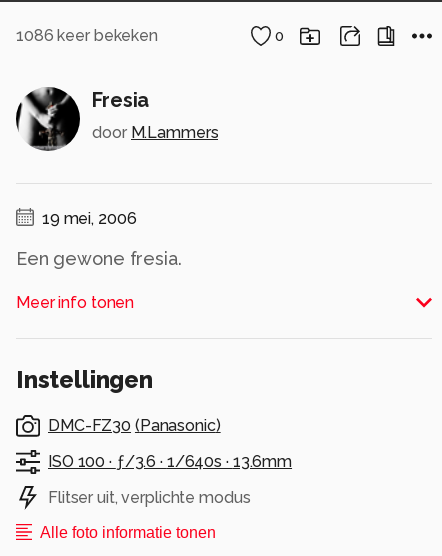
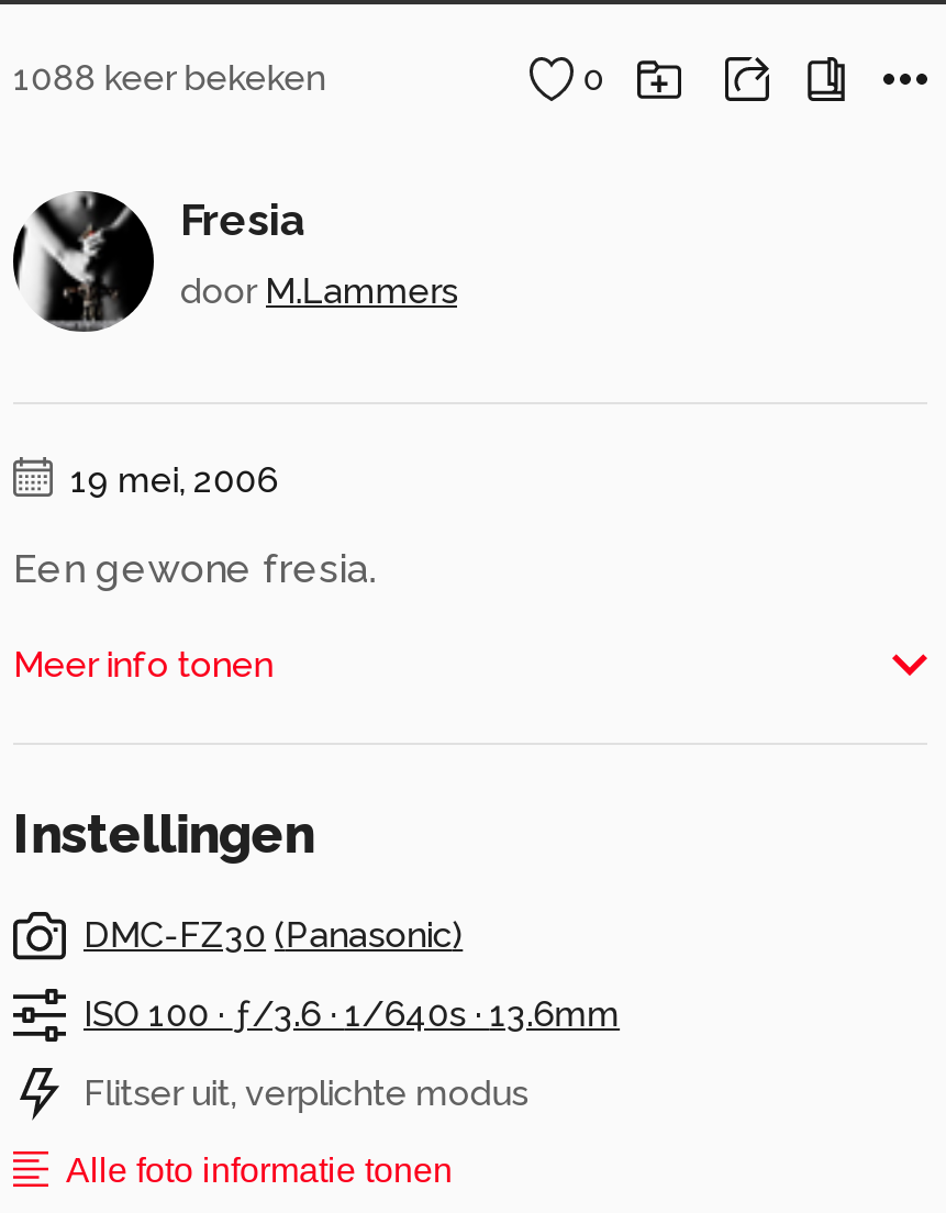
- 1086 keer bekeken
+ 1088 keer bekeken
